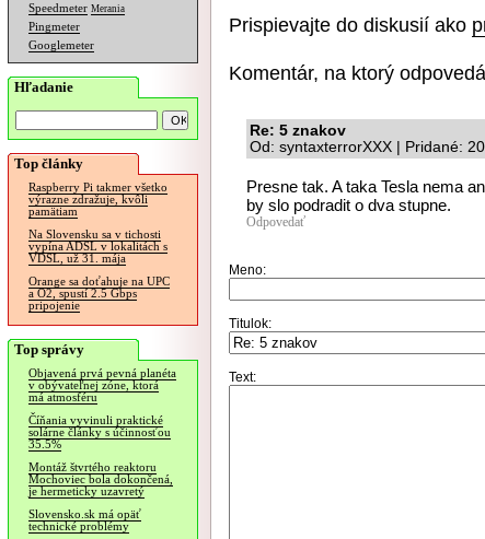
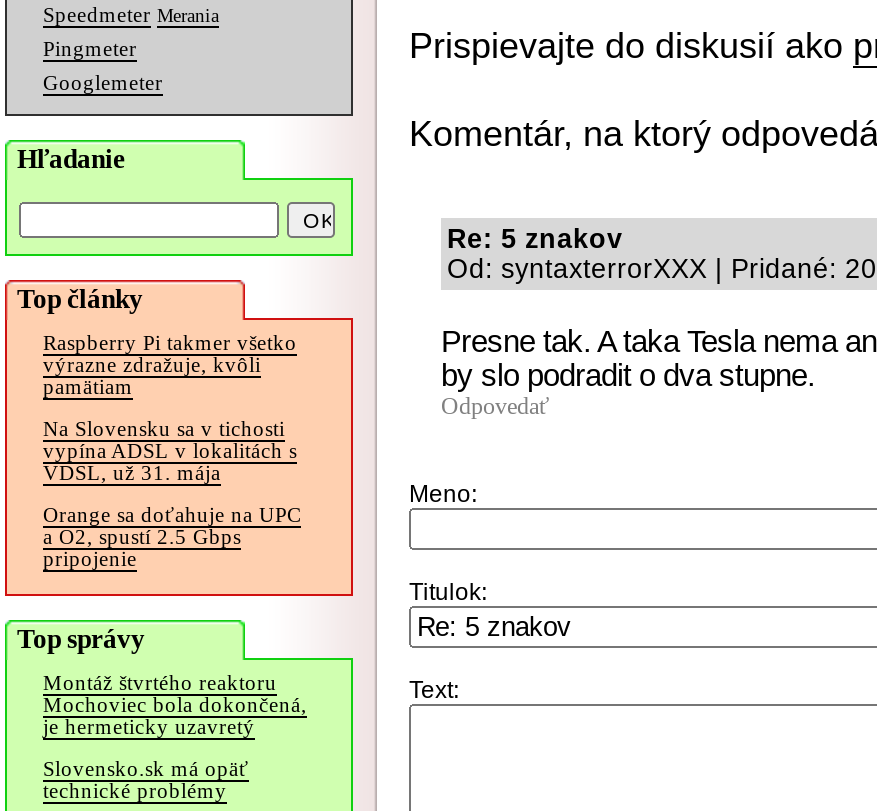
- Objavená prvá pevná planéta
- v obývateľnej zóne, ktorá
- má atmosféru
- Číňania vyvinuli praktické
- solárne články s účinnosťou
- 35.5%
